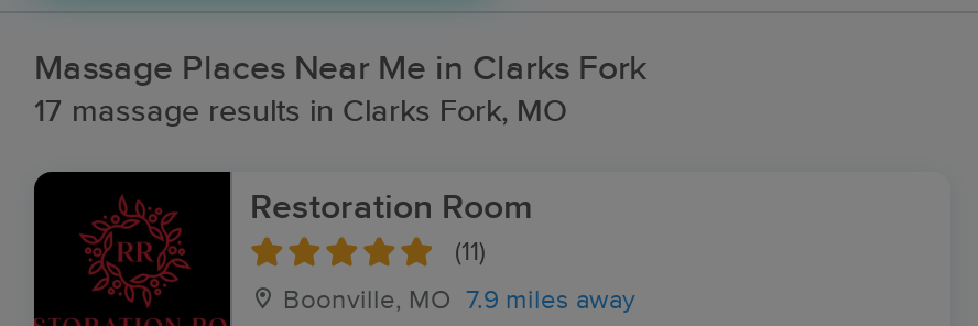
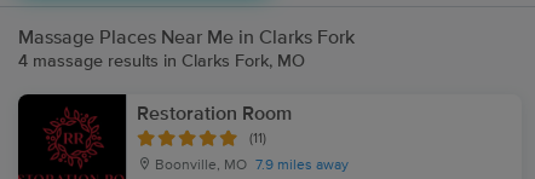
- 17 massage results in Clarks Fork, MO
+ 4 massage results in Clarks Fork, MO
